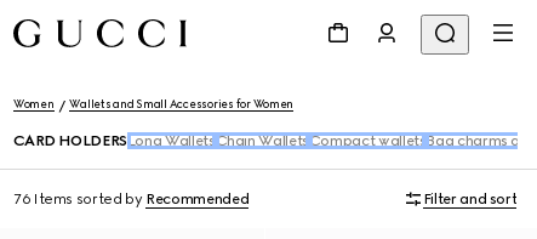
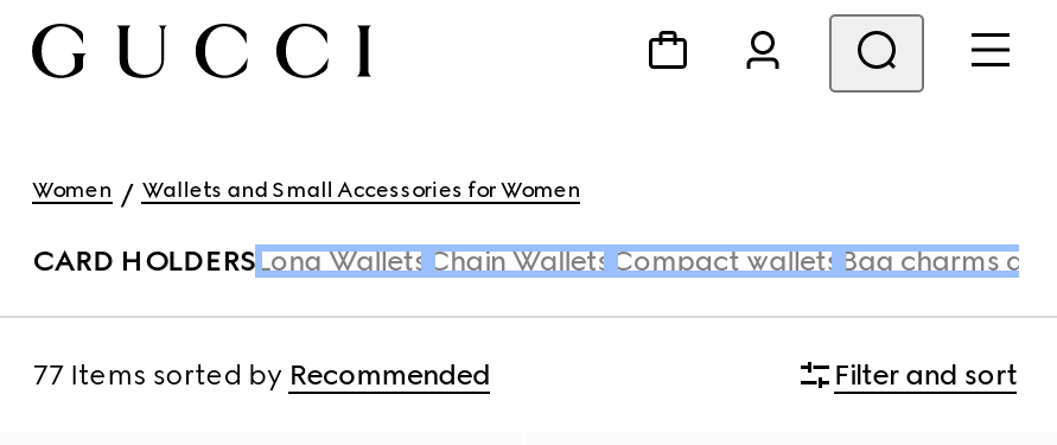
- 76 Items sorted by Recommended
+ 77 Items sorted by Recommended
